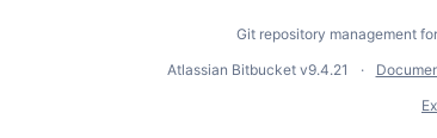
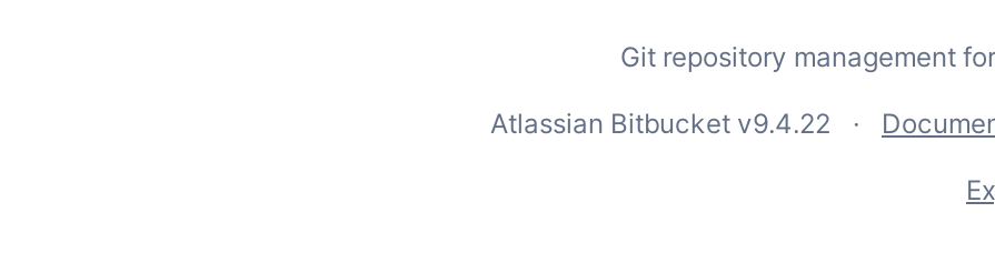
- Atlassian Bitbucket v9.4.21
+ Atlassian Bitbucket v9.4.22
